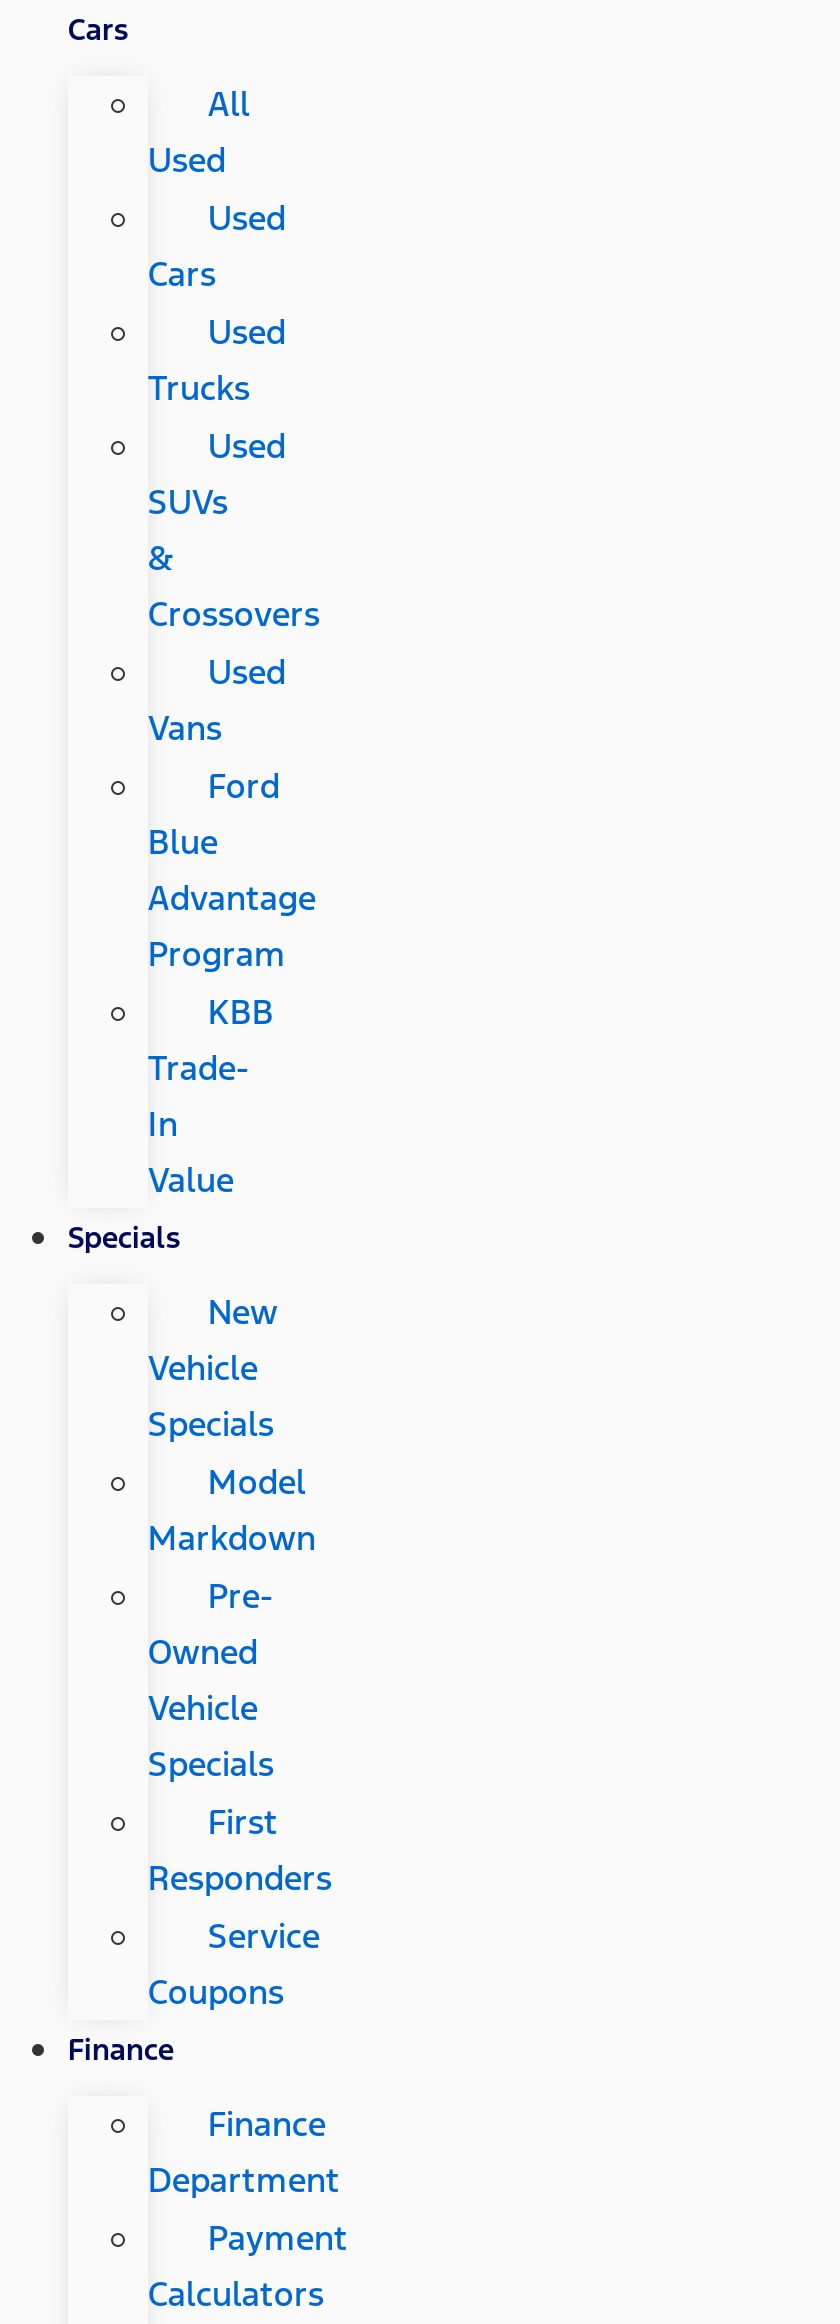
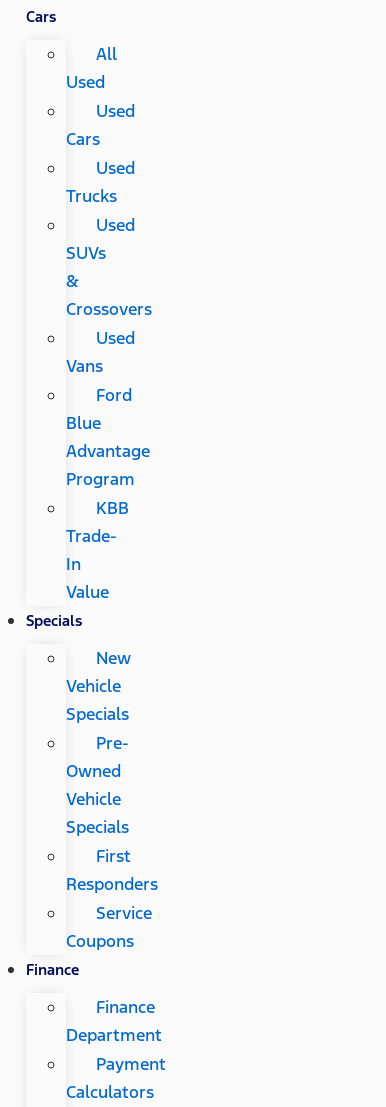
- Model
- Markdown
